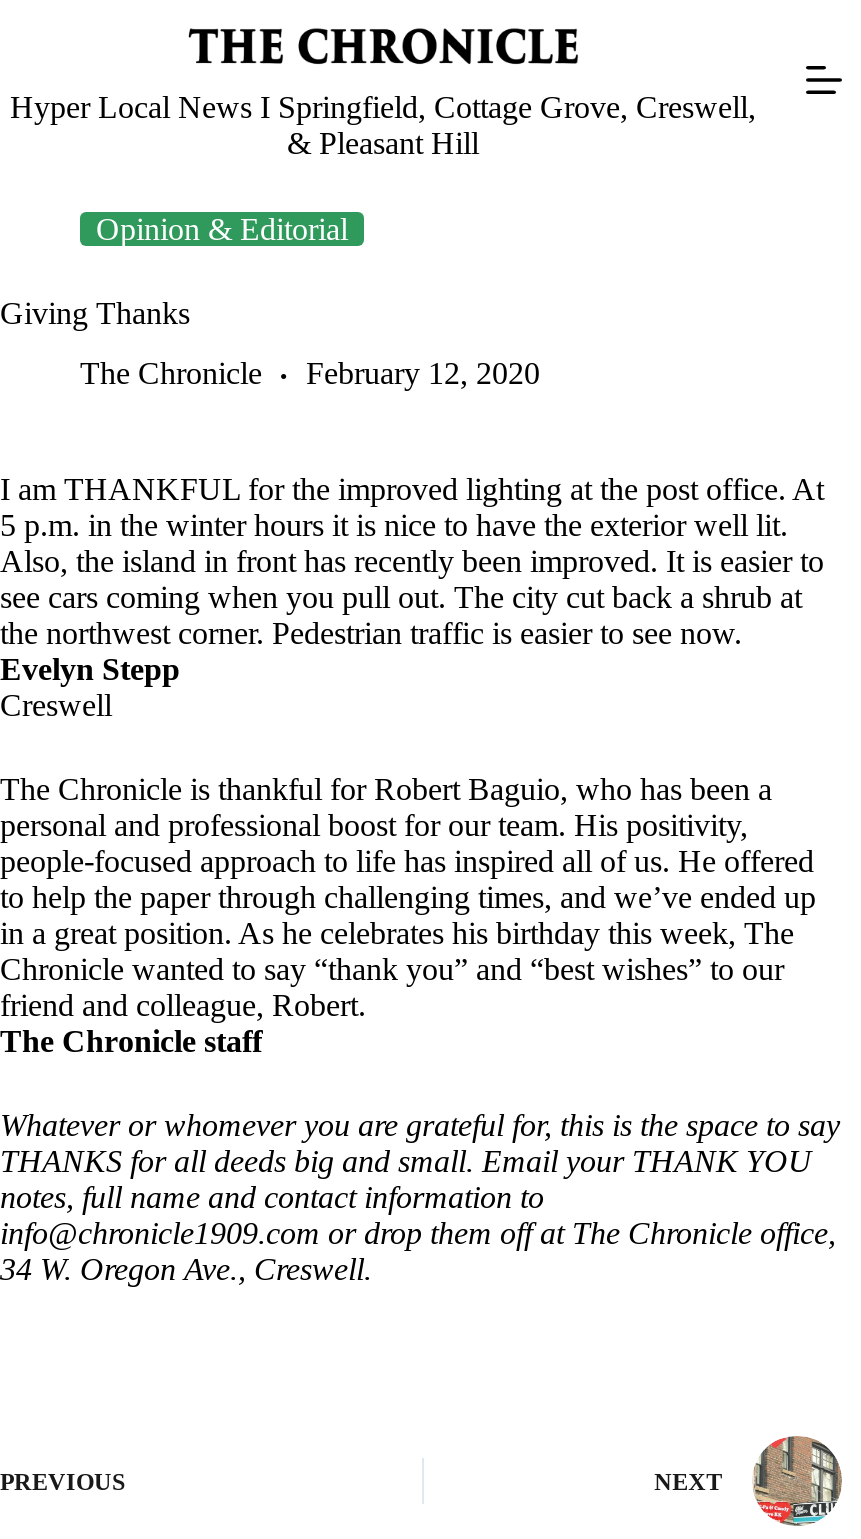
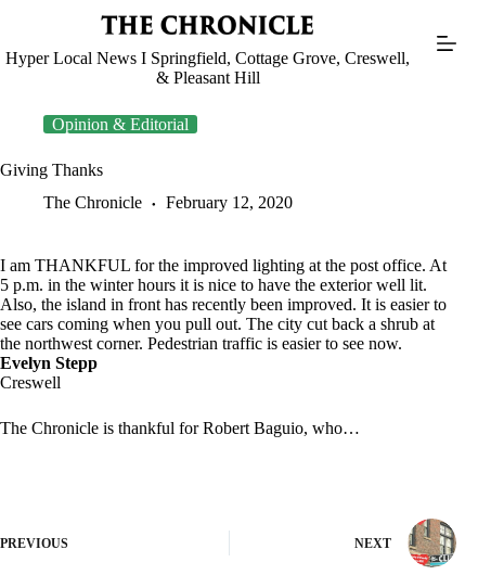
- The Chronicle is thankful for Robert Baguio, who has been a
- personal and professional boost for our team. His positivity,
- people-focused approach to life has inspired all of us. He offered
- to help the paper through challenging times, and we’ve ended up
- in a great position. As he celebrates his birthday this week, The
- Chronicle wanted to say “thank you” and “best wishes” to our
- friend and colleague, Robert.
- The Chronicle staff
- Whatever or whomever you are grateful for, this is the space to say
- THANKS for all deeds big and small. Email your THANK YOU
- notes, full name and contact information to
- info@chronicle1909.com or drop them off at The Chronicle office,
- 34 W. Oregon Ave., Creswell.
+ The Chronicle is thankful for Robert Baguio, who…
